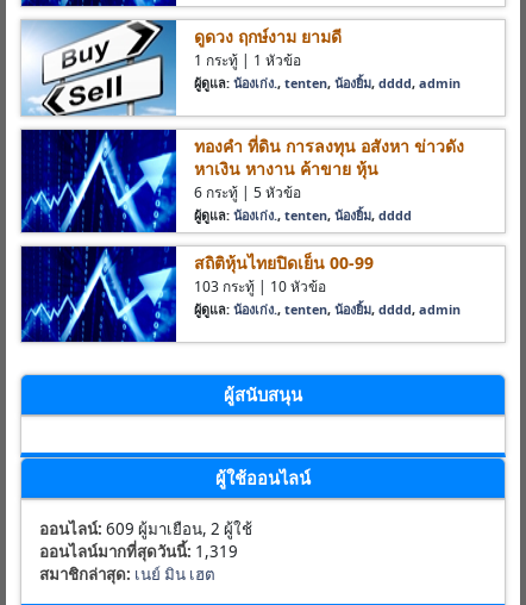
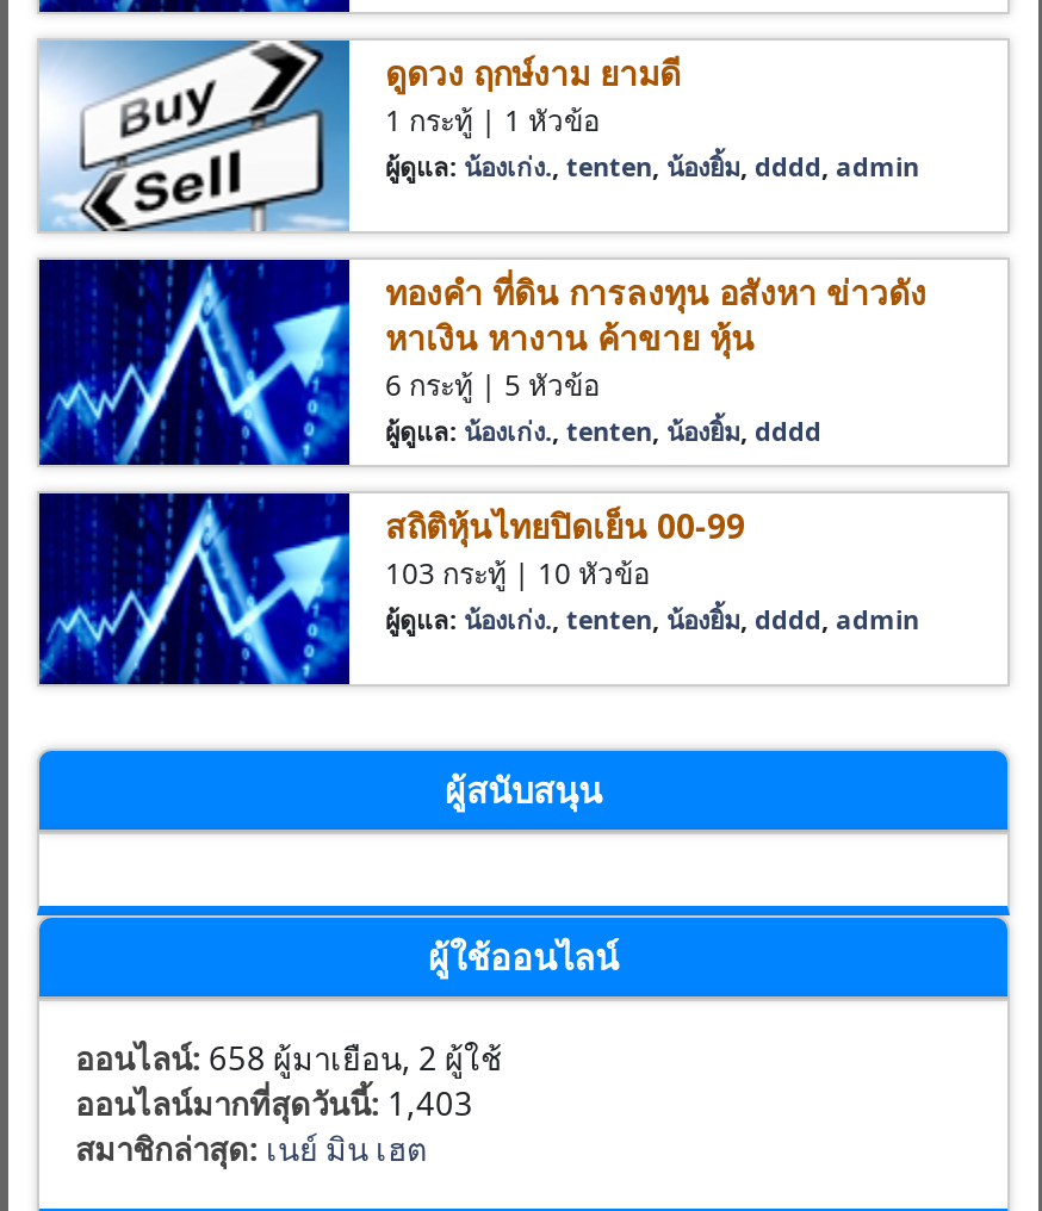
- ออนไลน์: 609 ผู้มาเยือน, 2 ผู้ใช้
+ ออนไลน์: 658 ผู้มาเยือน, 2 ผู้ใช้

- ออนไลน์มากที่สุดวันนี้: 1,319
+ ออนไลน์มากที่สุดวันนี้: 1,403
